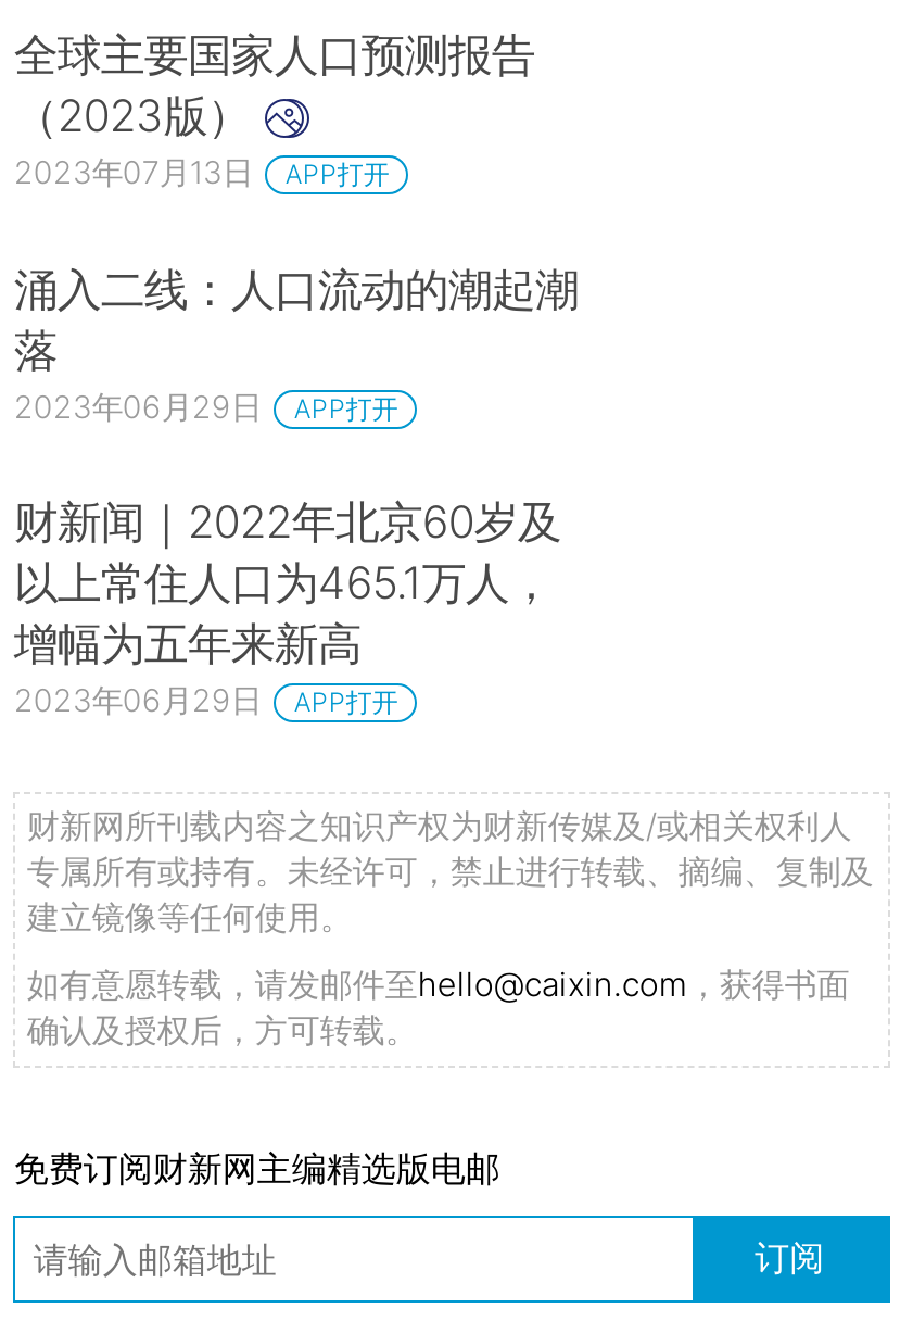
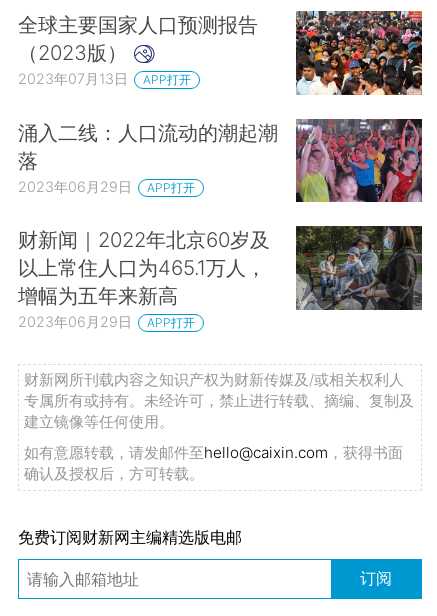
+ [image]

+ [image]

+ [image]
